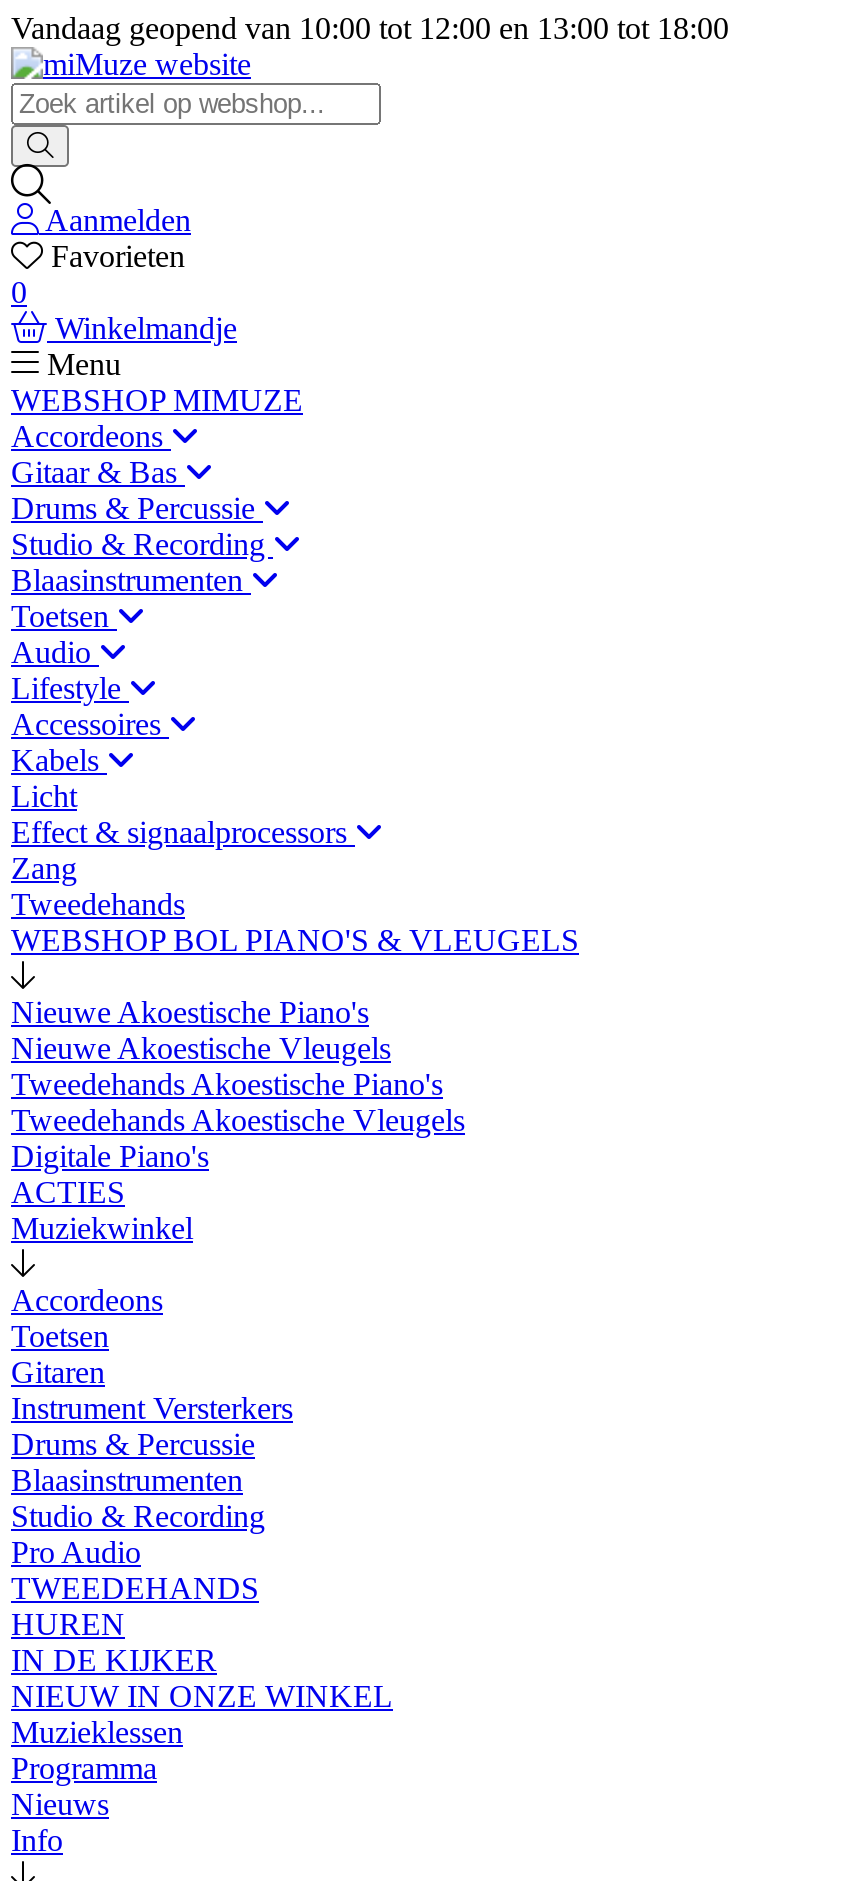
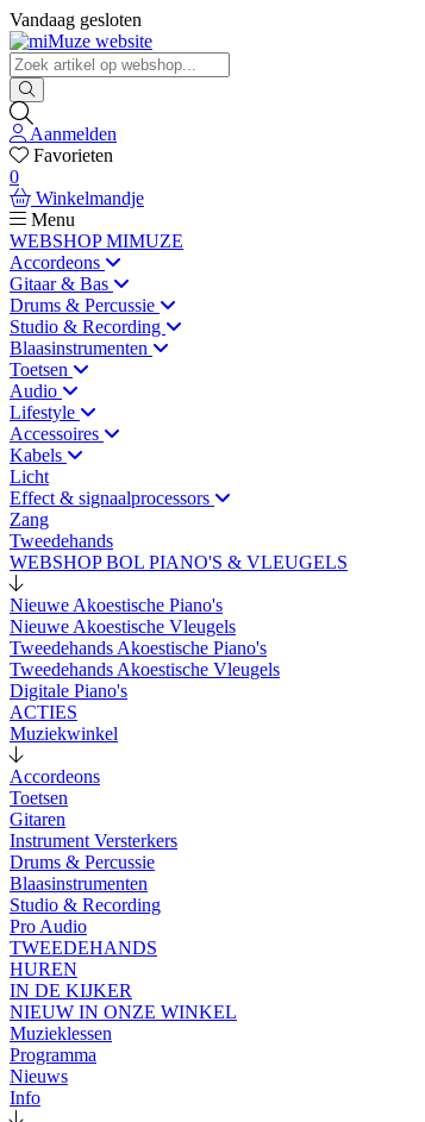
- Vandaag geopend van 10:00 tot 12:00 en 13:00 tot 18:00
+ Vandaag gesloten
